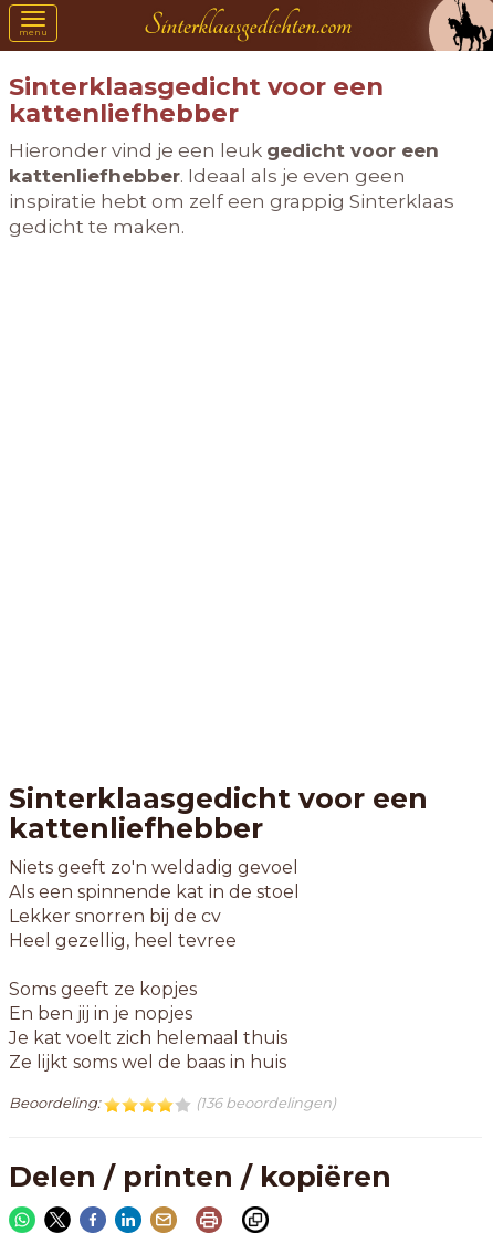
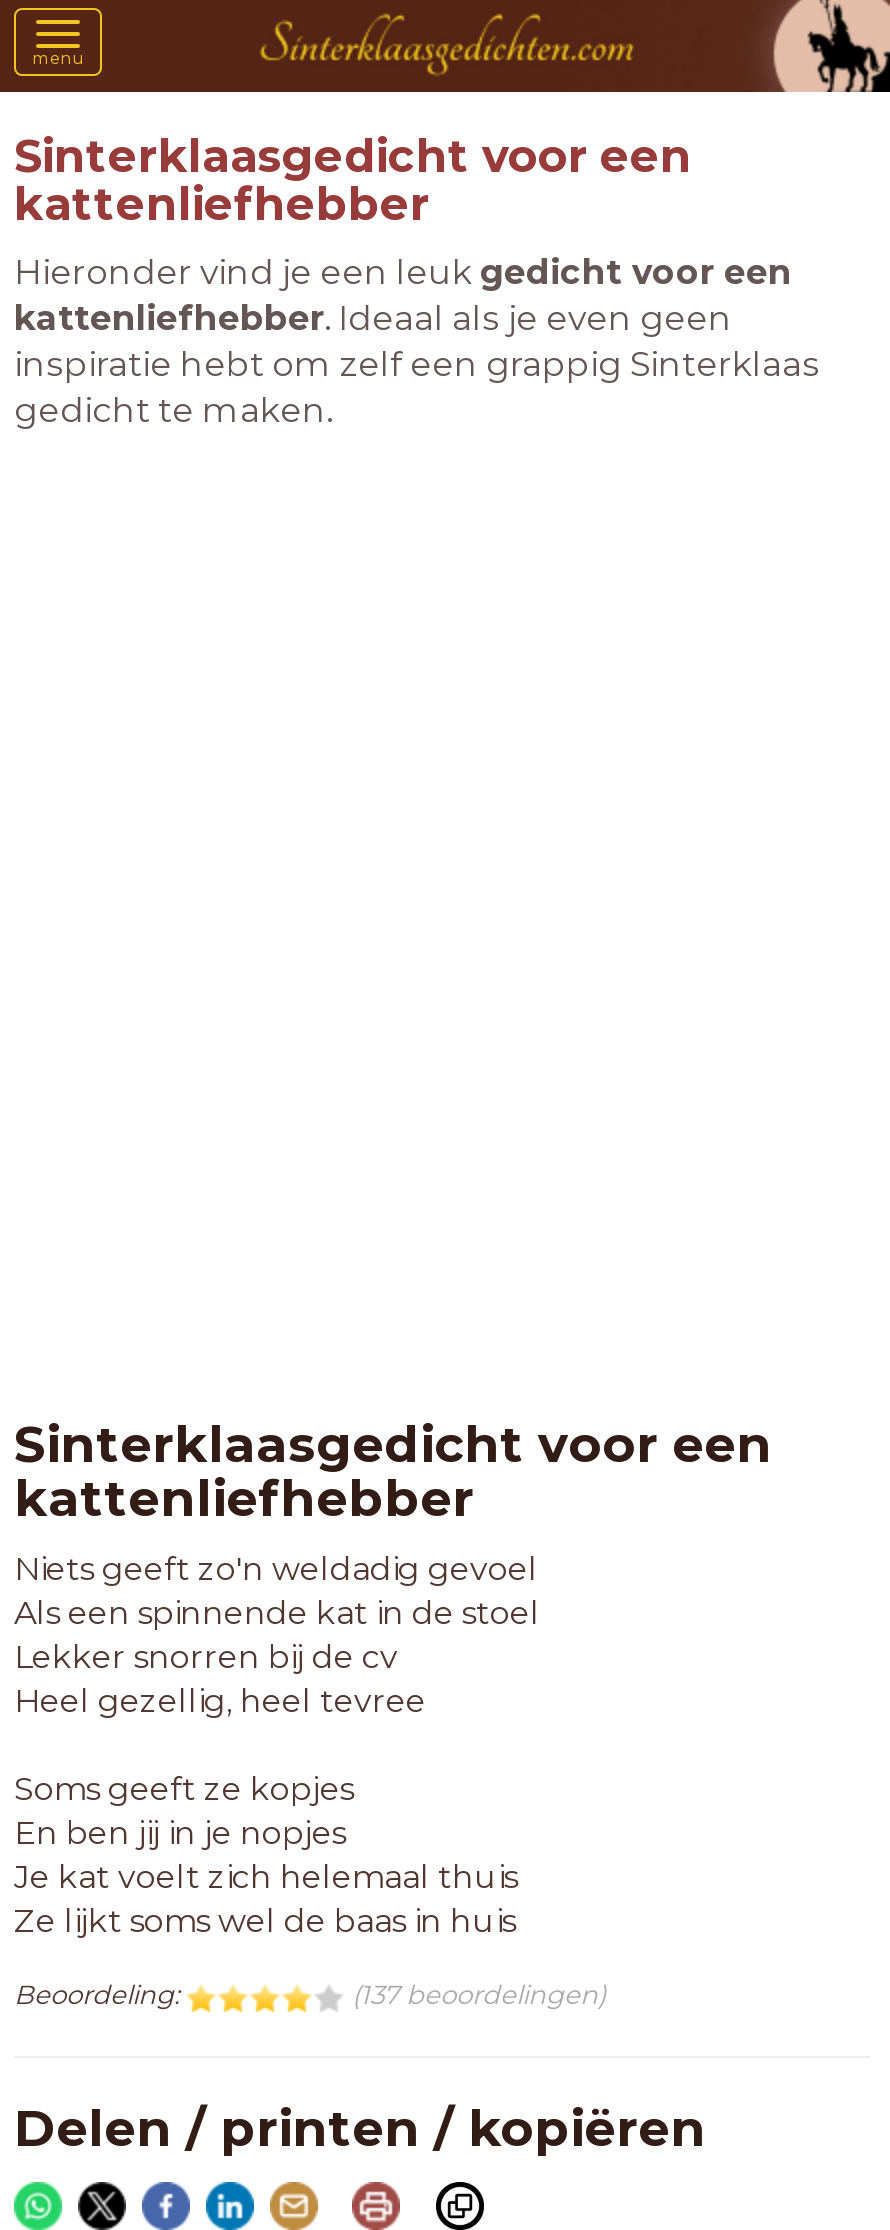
- (136 beoordelingen)
+ (137 beoordelingen)
